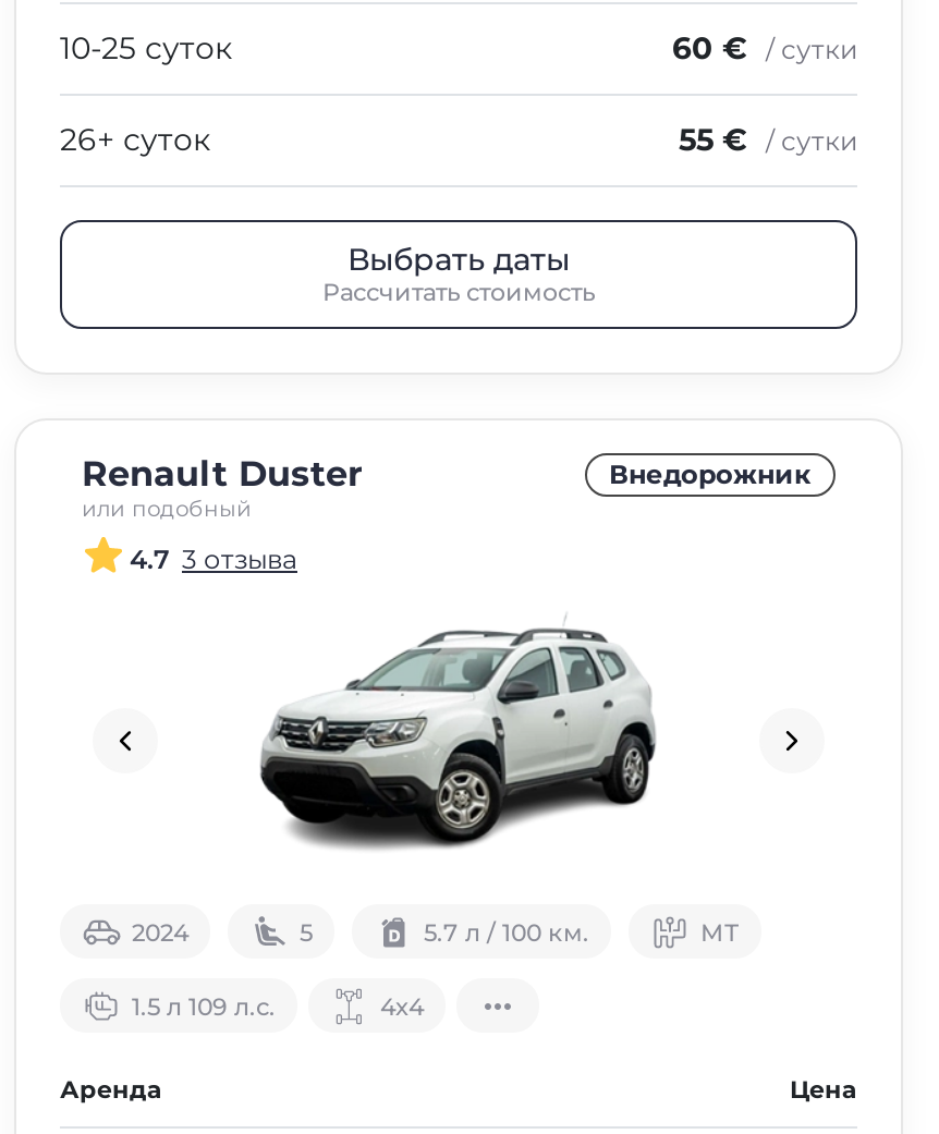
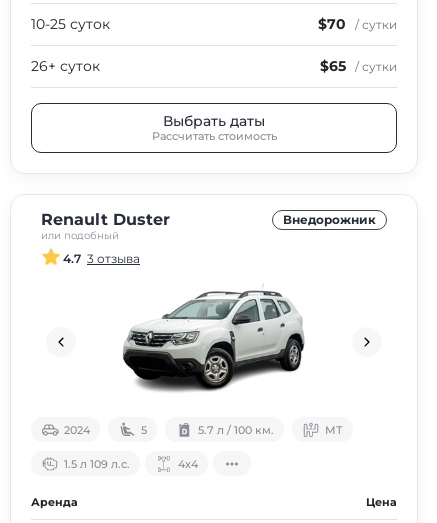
- 60 € / сутки
+ $70 / сутки

- 55 € / сутки
+ $65 / сутки
